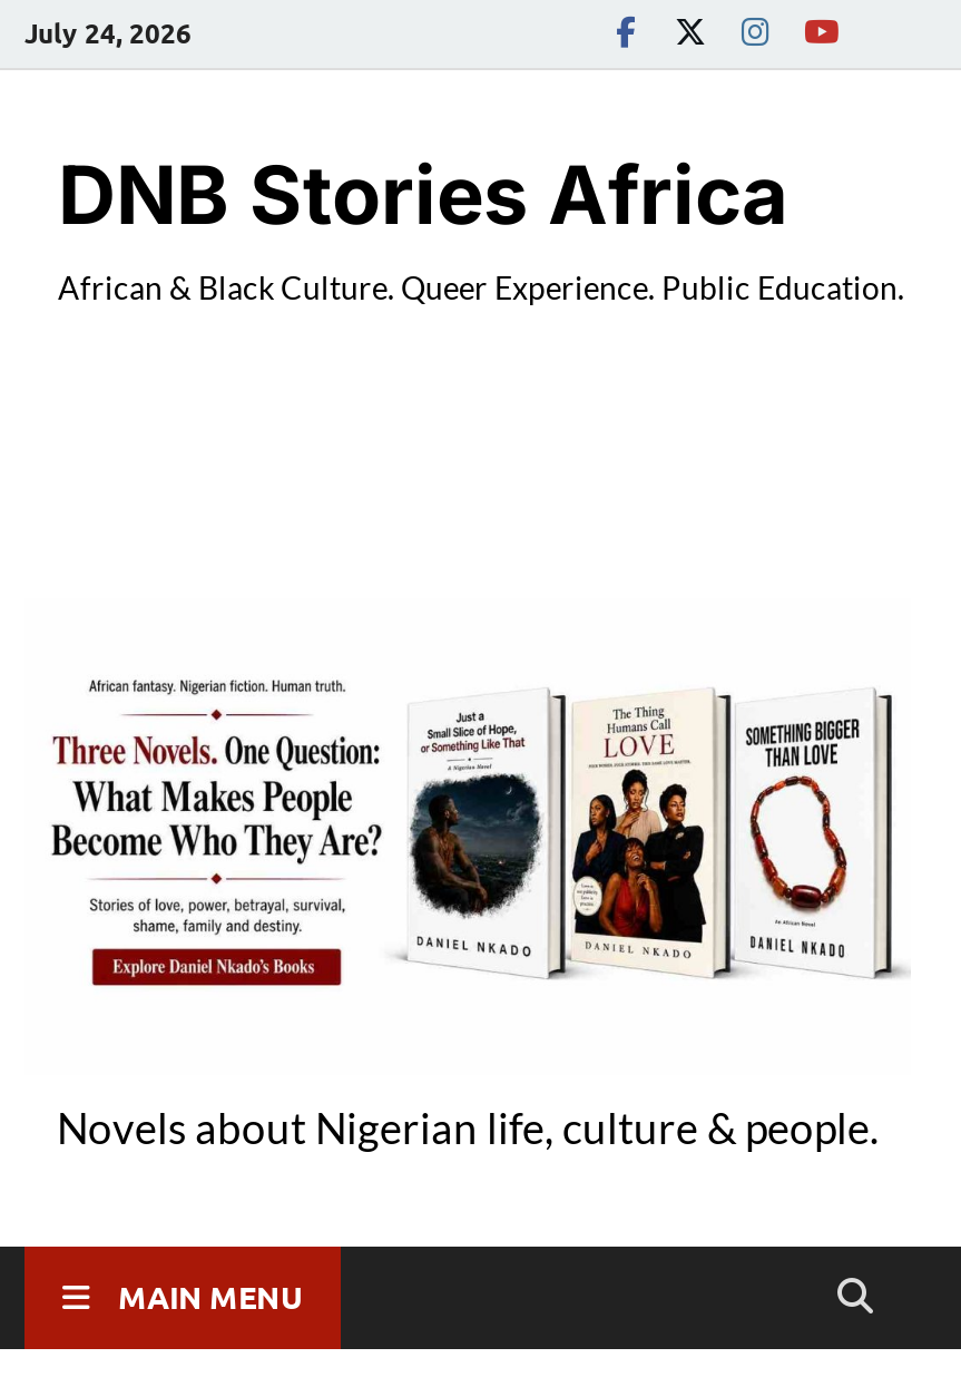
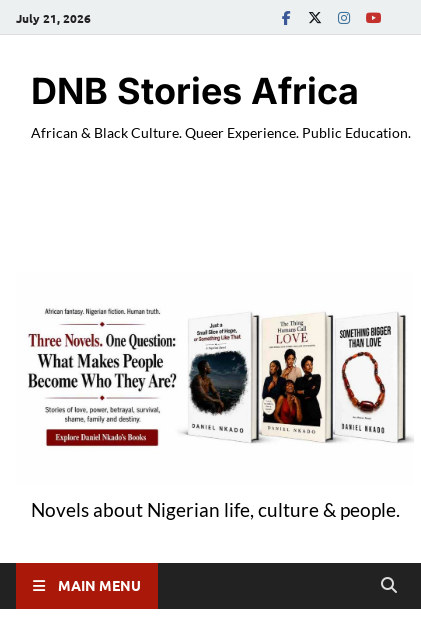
- July 24, 2026
+ July 21, 2026
